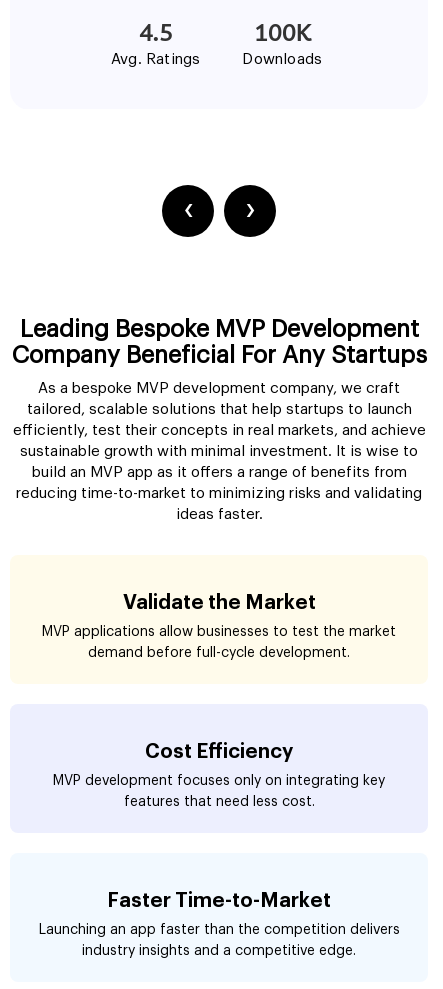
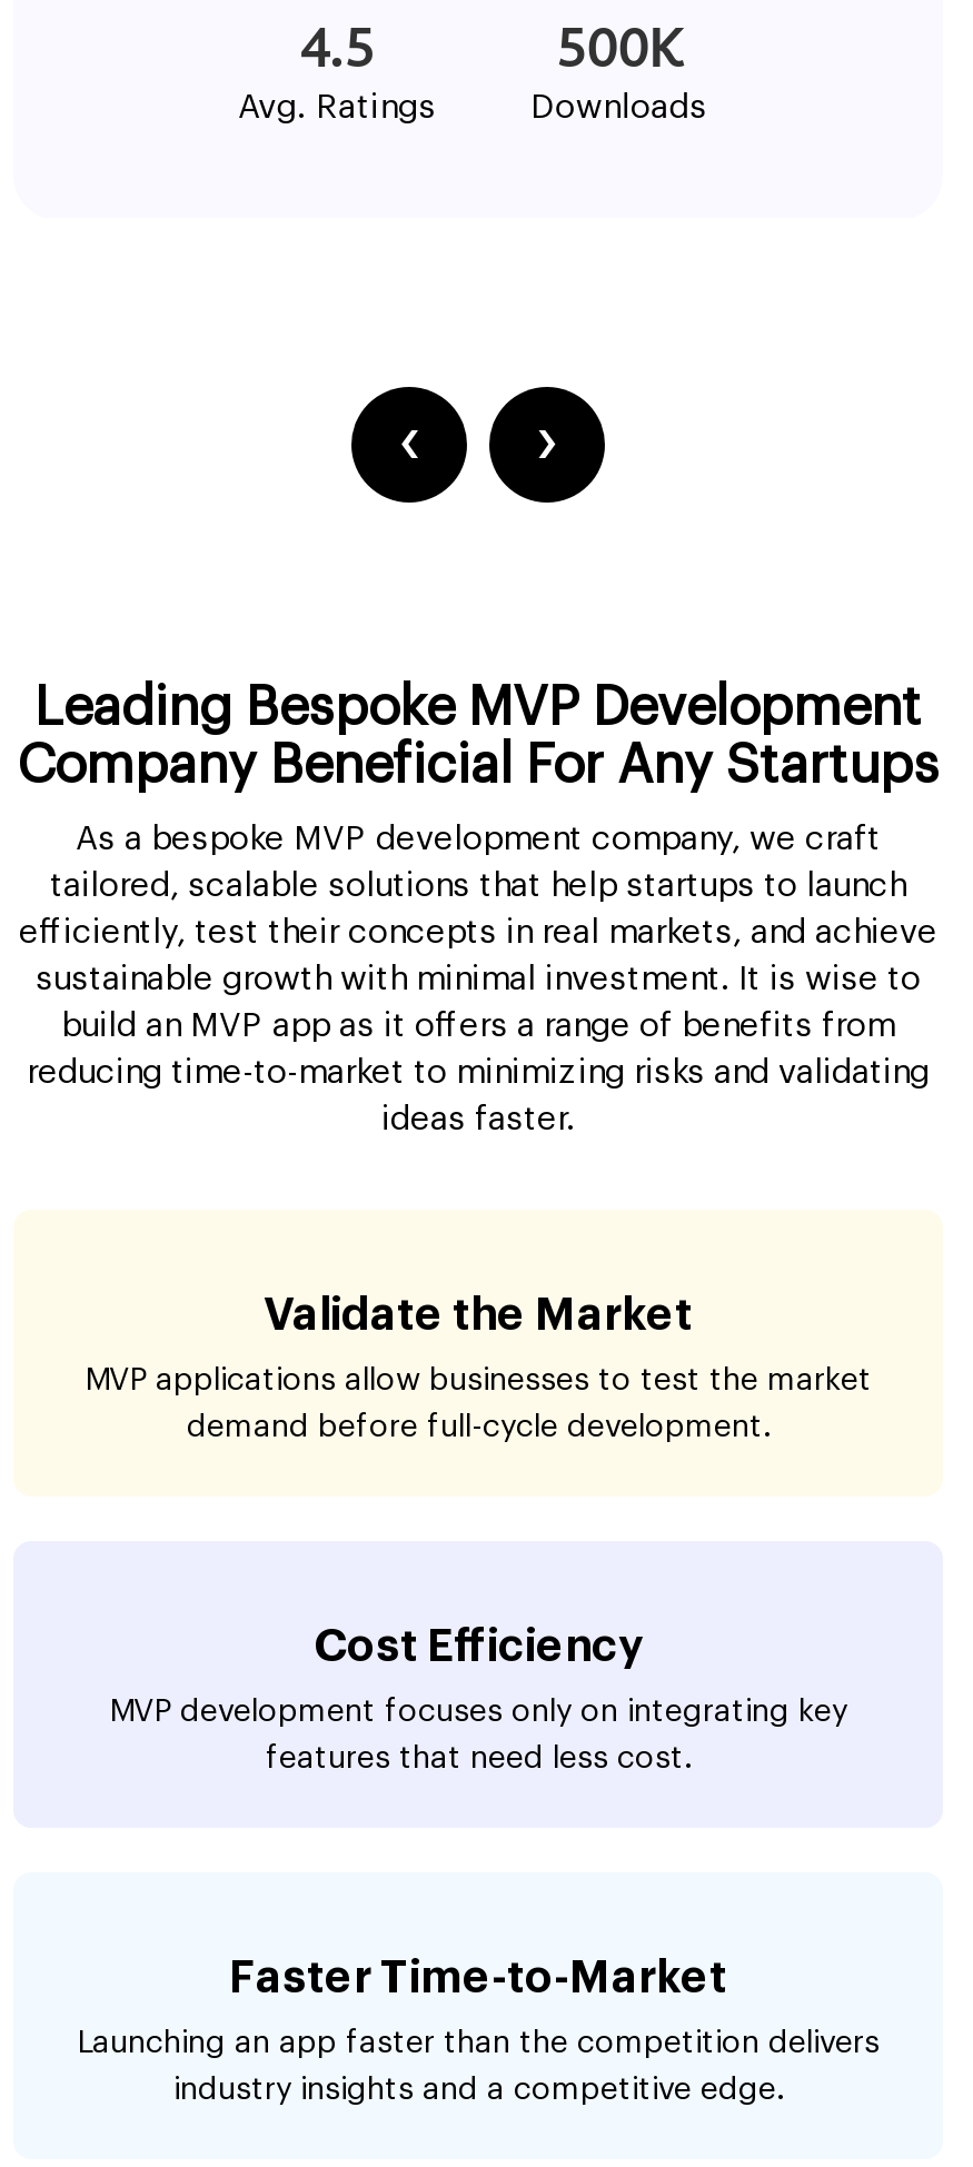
- 100K
+ 500K
